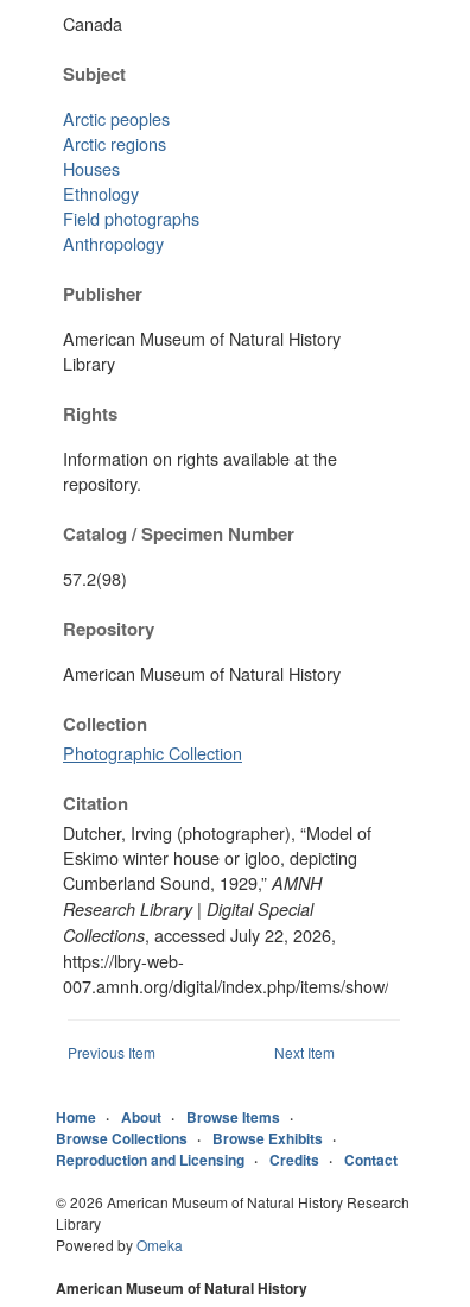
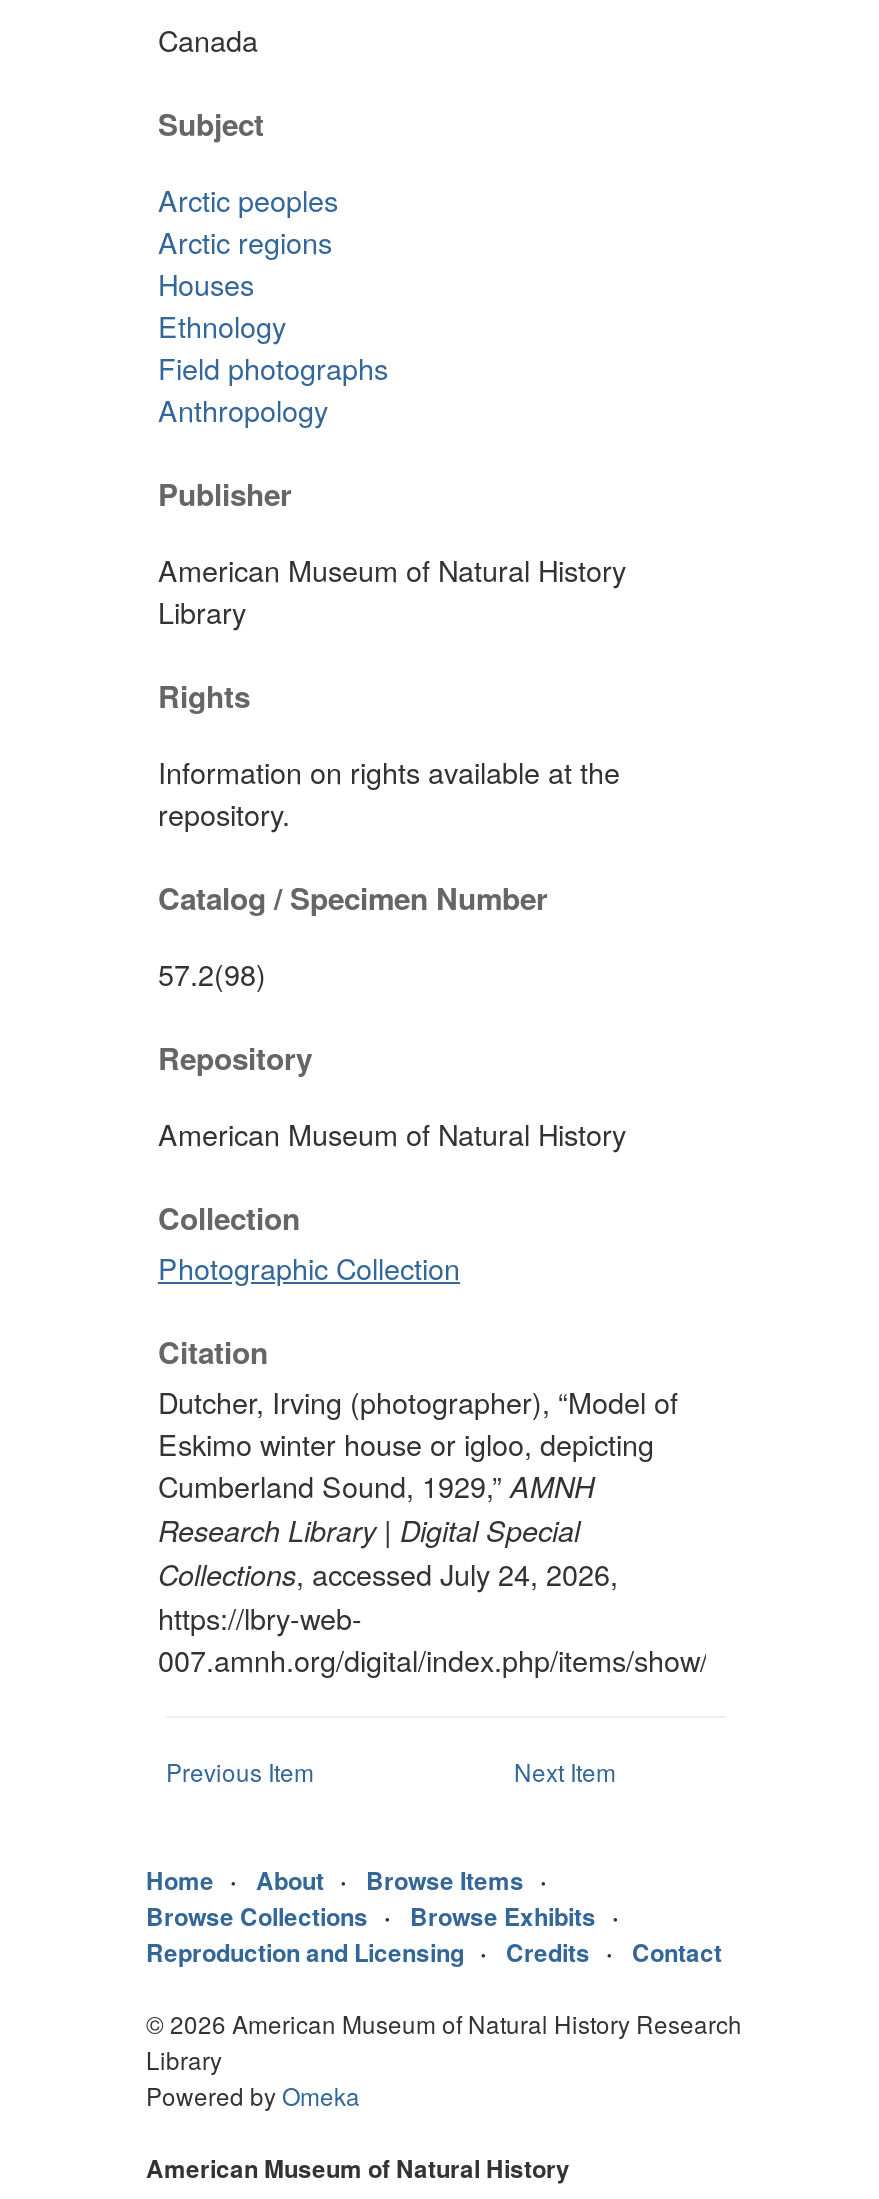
- Collections, accessed July 22, 2026,
+ Collections, accessed July 24, 2026,
